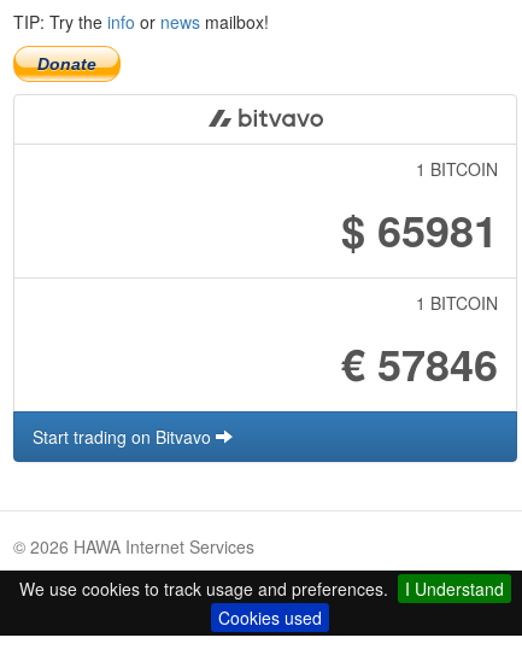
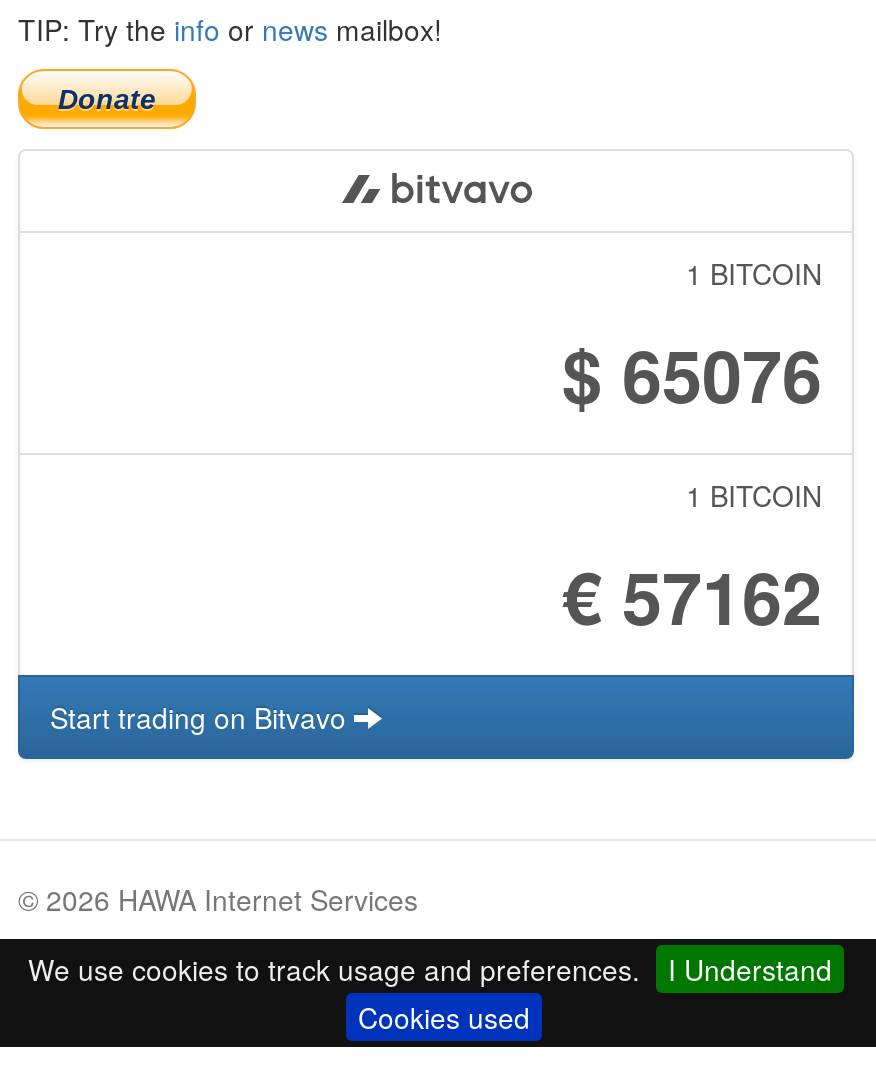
- $ 65981
+ $ 65076

- € 57846
+ € 57162
